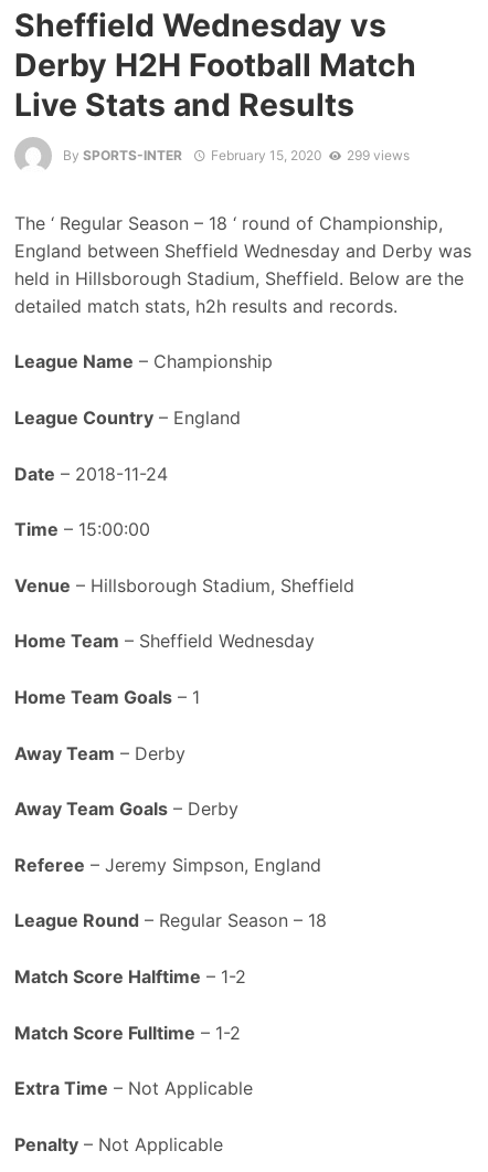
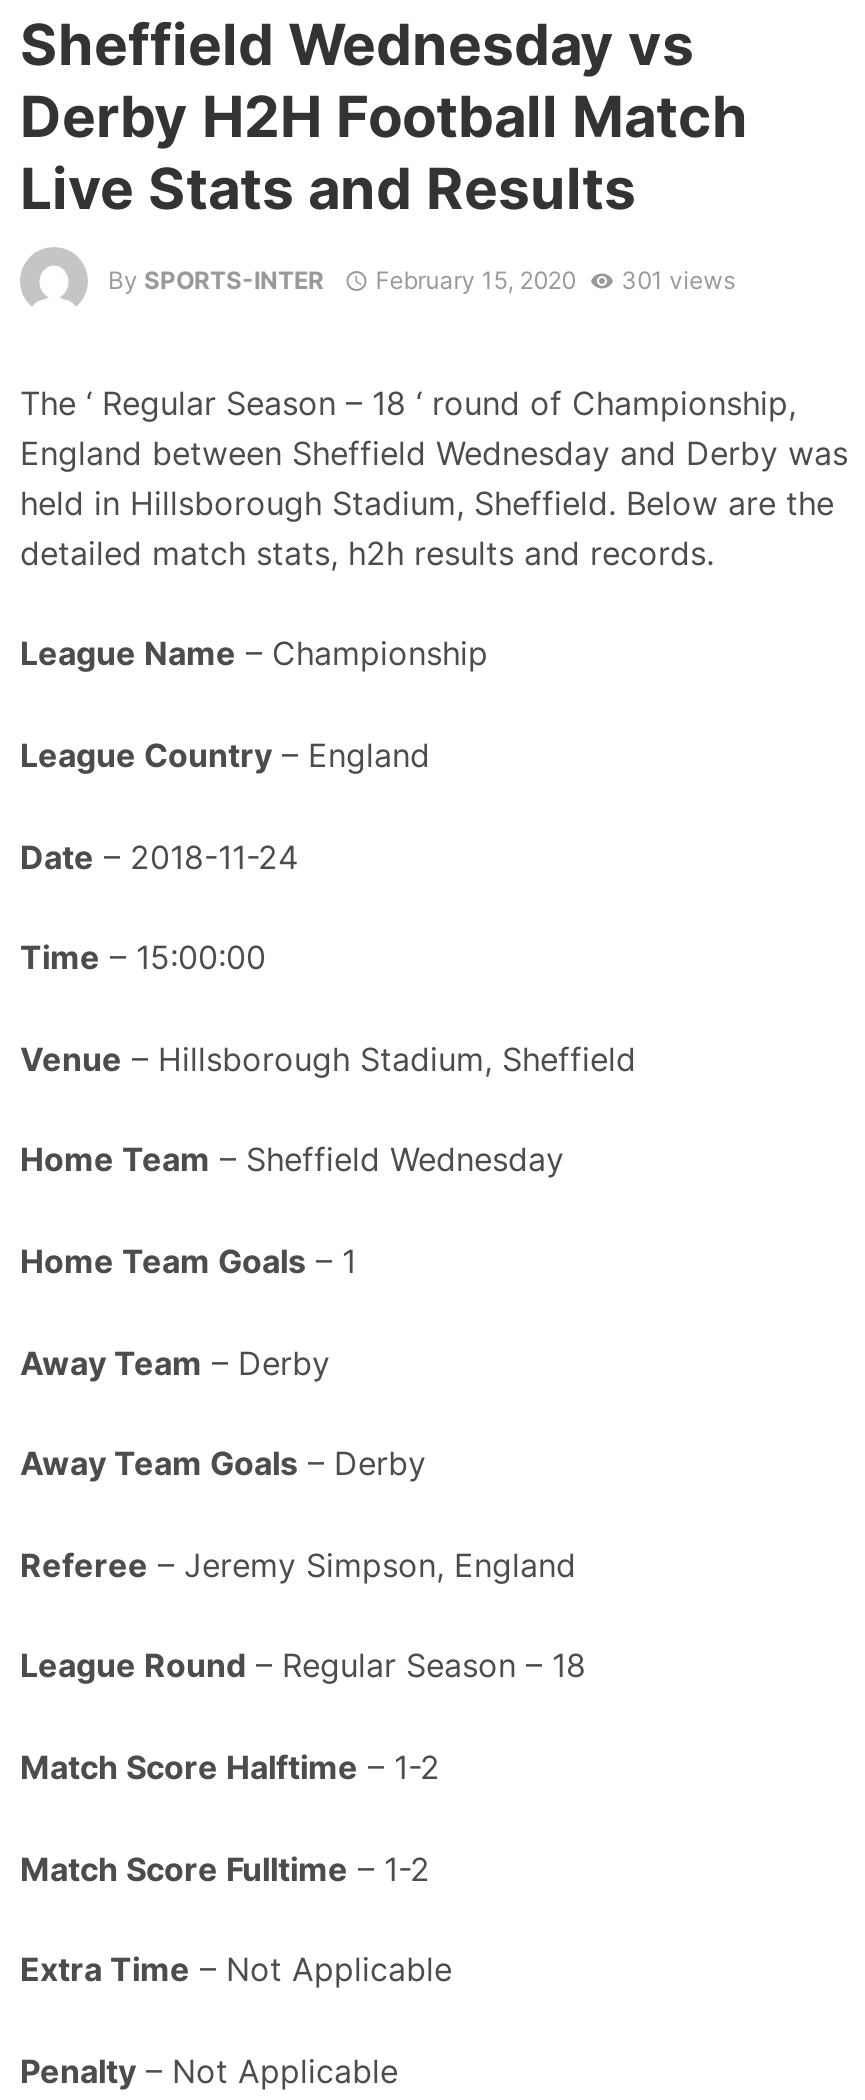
- By SPORTS-INTER February 15, 2020 299 views
+ By SPORTS-INTER February 15, 2020 301 views
